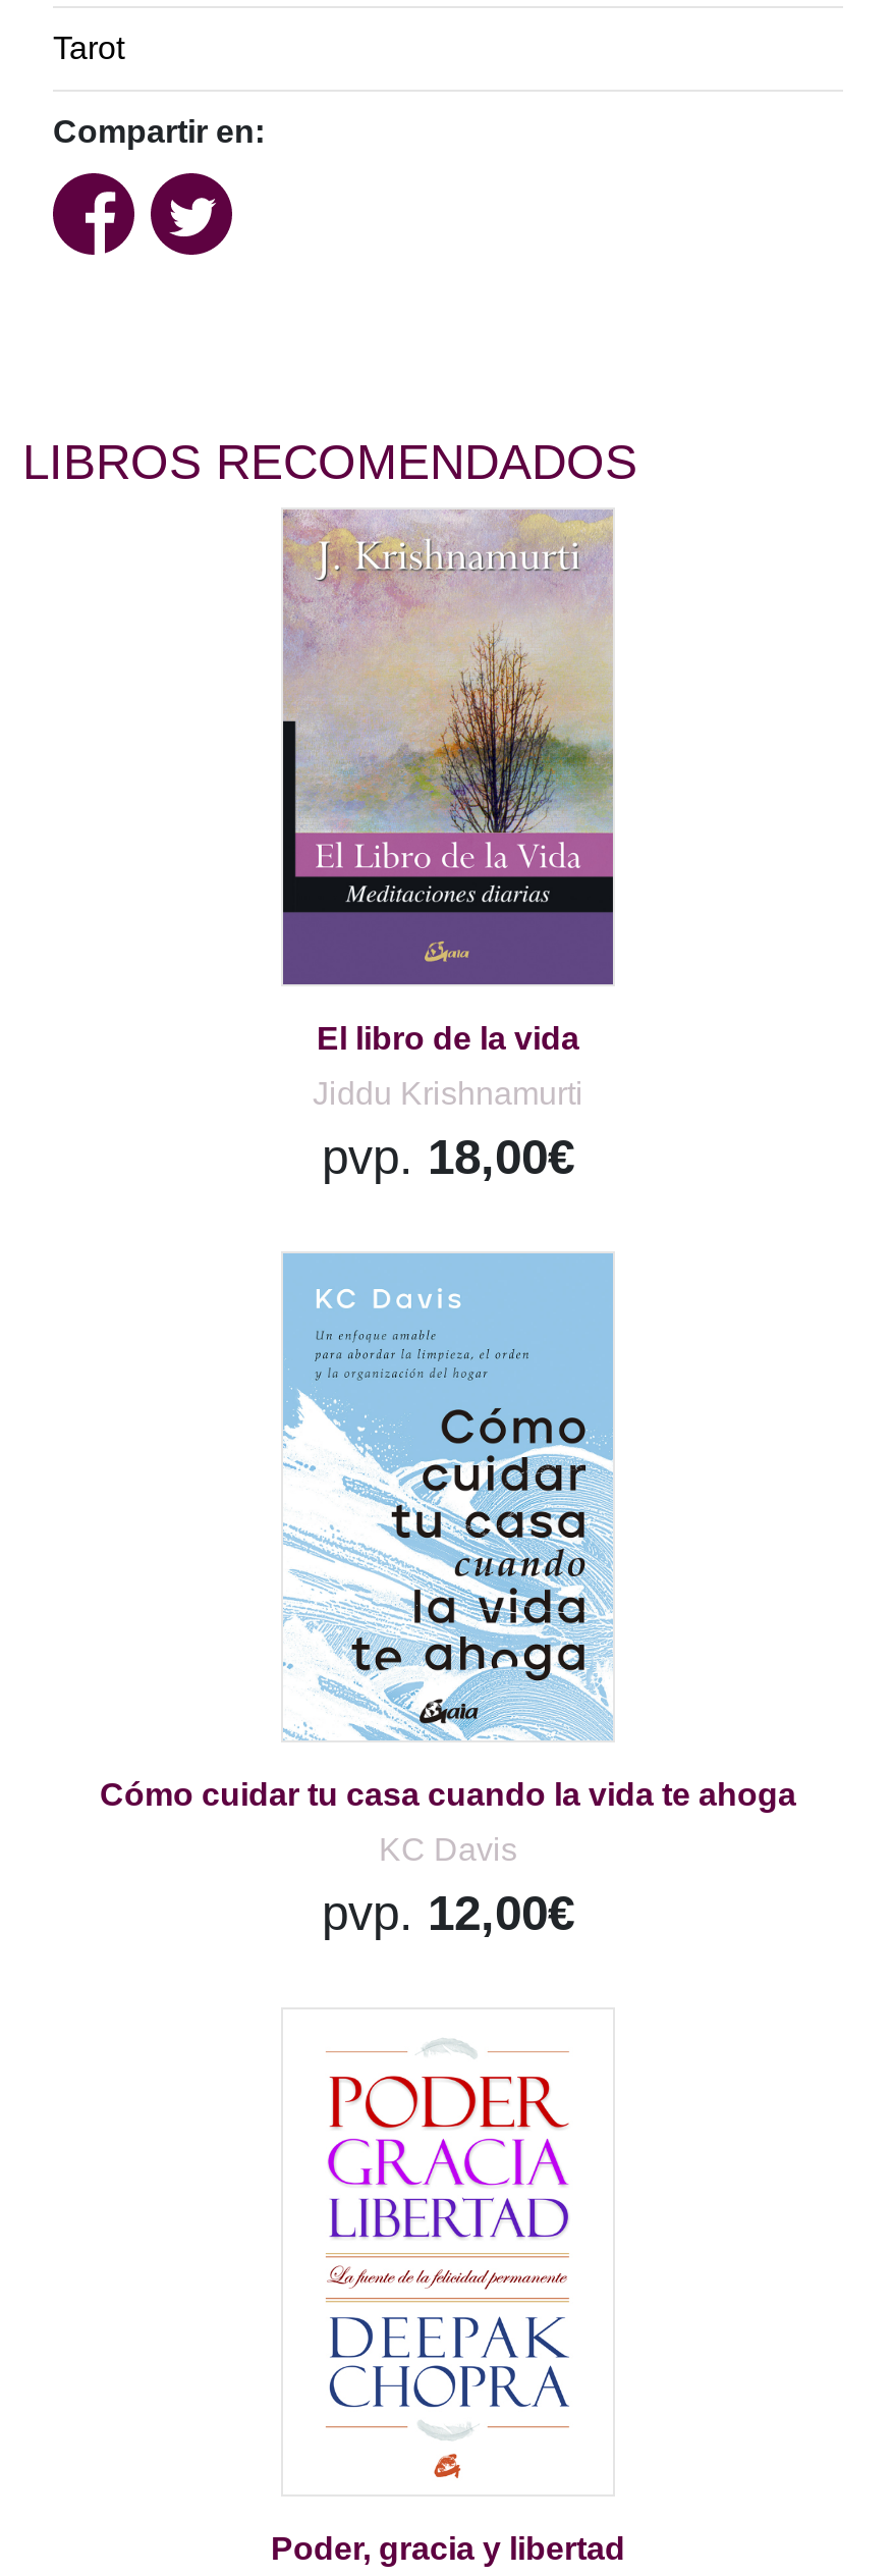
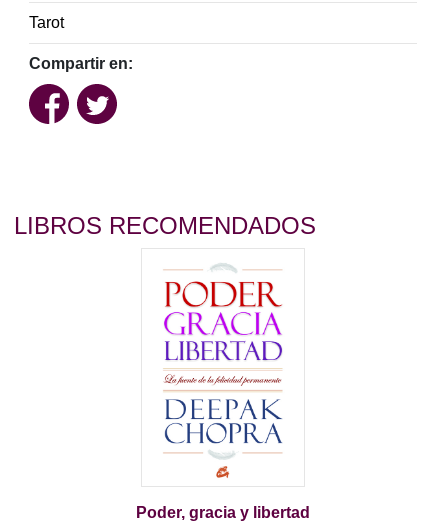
- [image]
- El libro de la vida
- Jiddu Krishnamurti
- pvp. 18,00€

- [image]
- Cómo cuidar tu casa cuando la vida te ahoga
- KC Davis
- pvp. 12,00€
